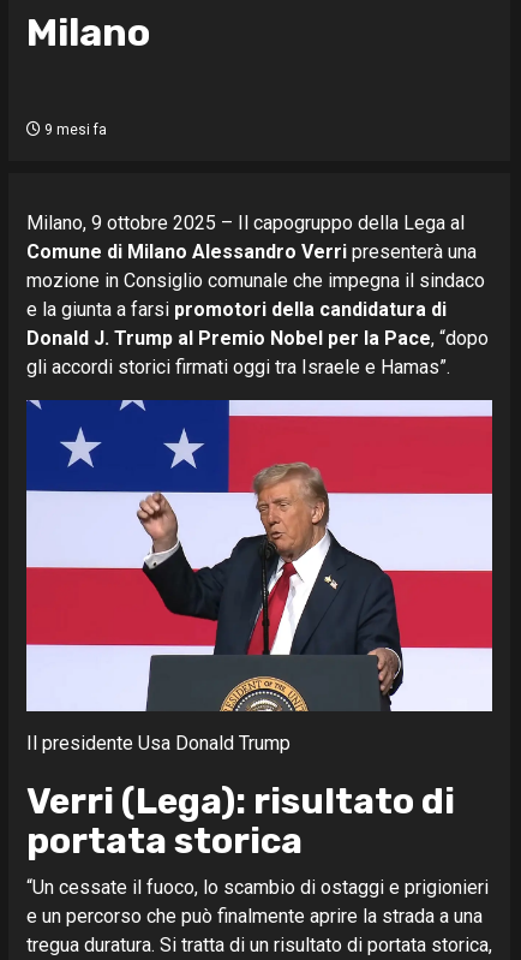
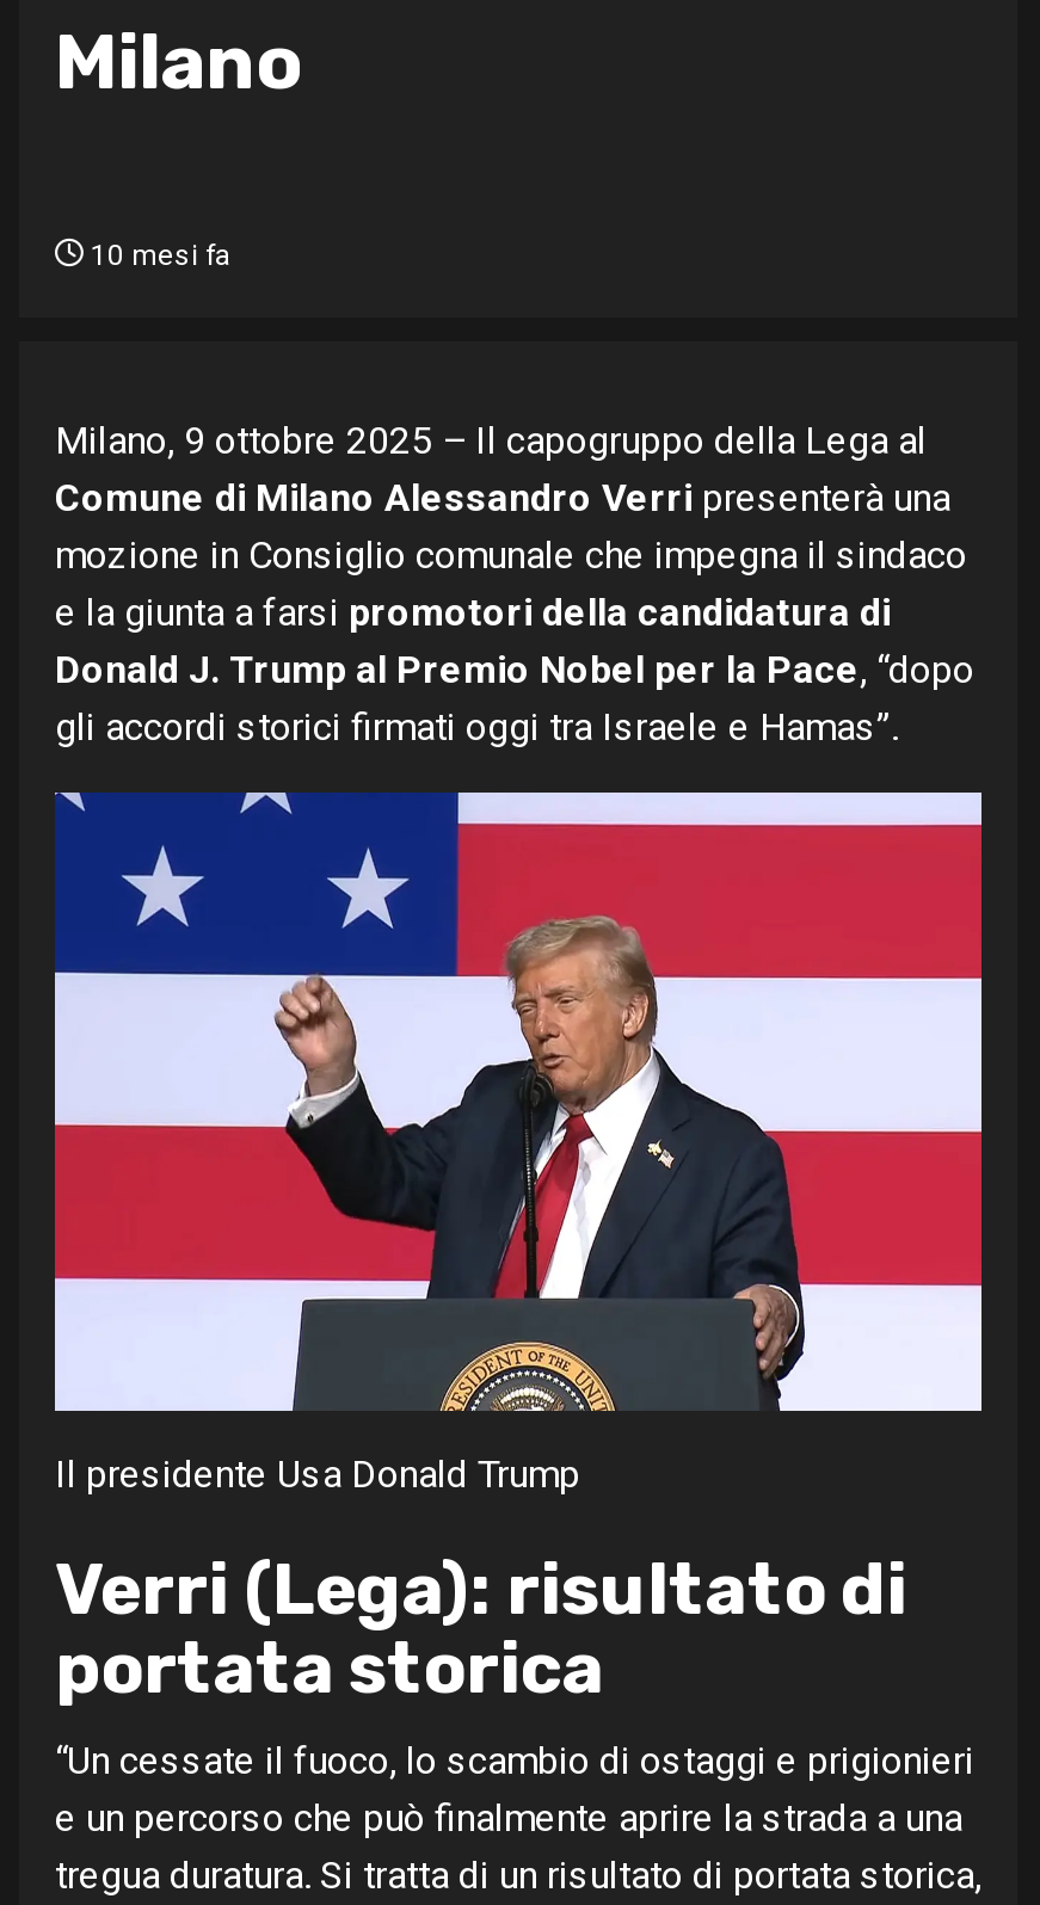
- 9 mesi fa
+ 10 mesi fa
